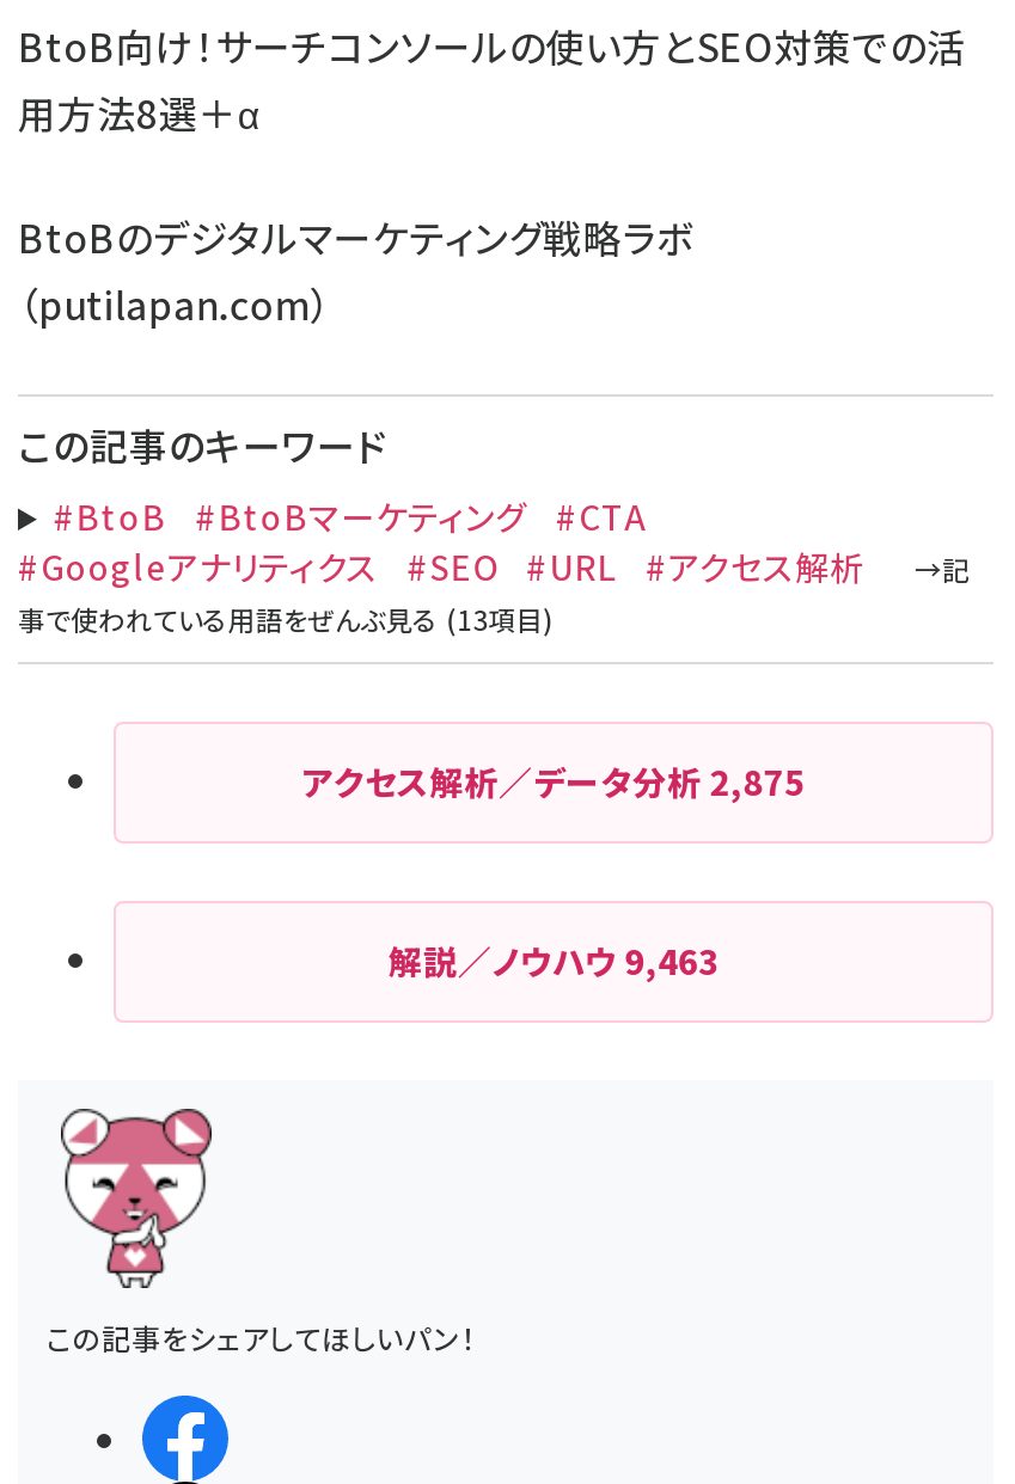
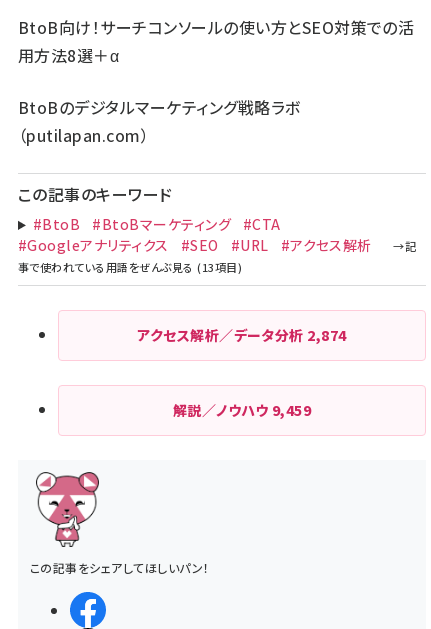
- アクセス解析／データ分析2,875
+ アクセス解析／データ分析2,874

- 解説／ノウハウ9,463
+ 解説／ノウハウ9,459
